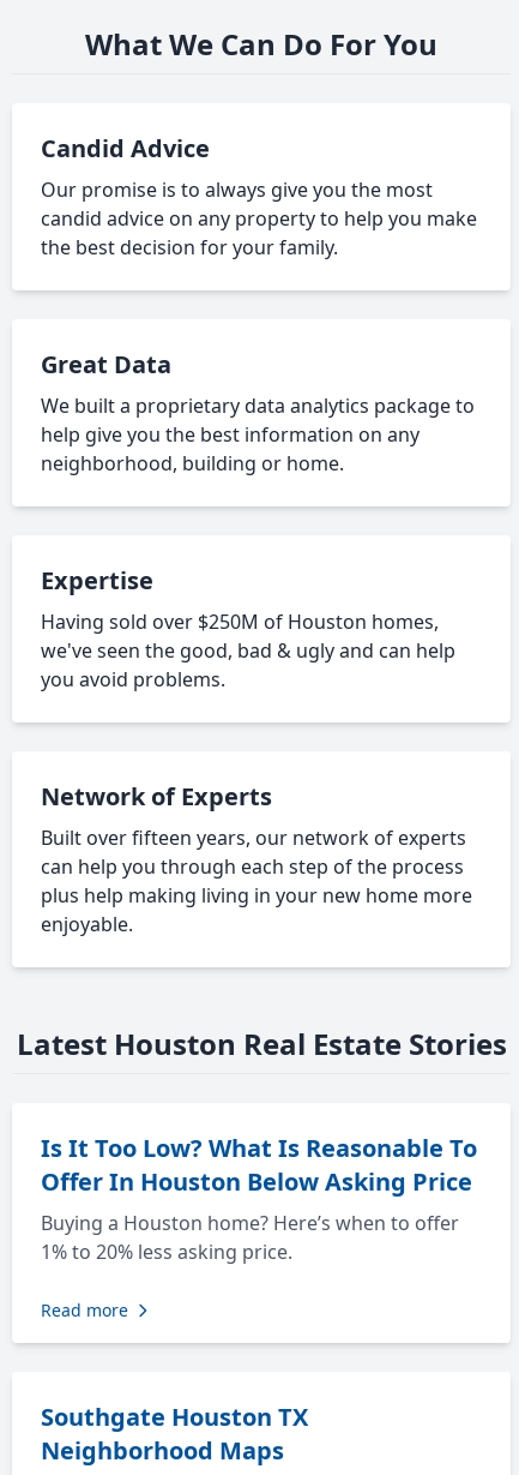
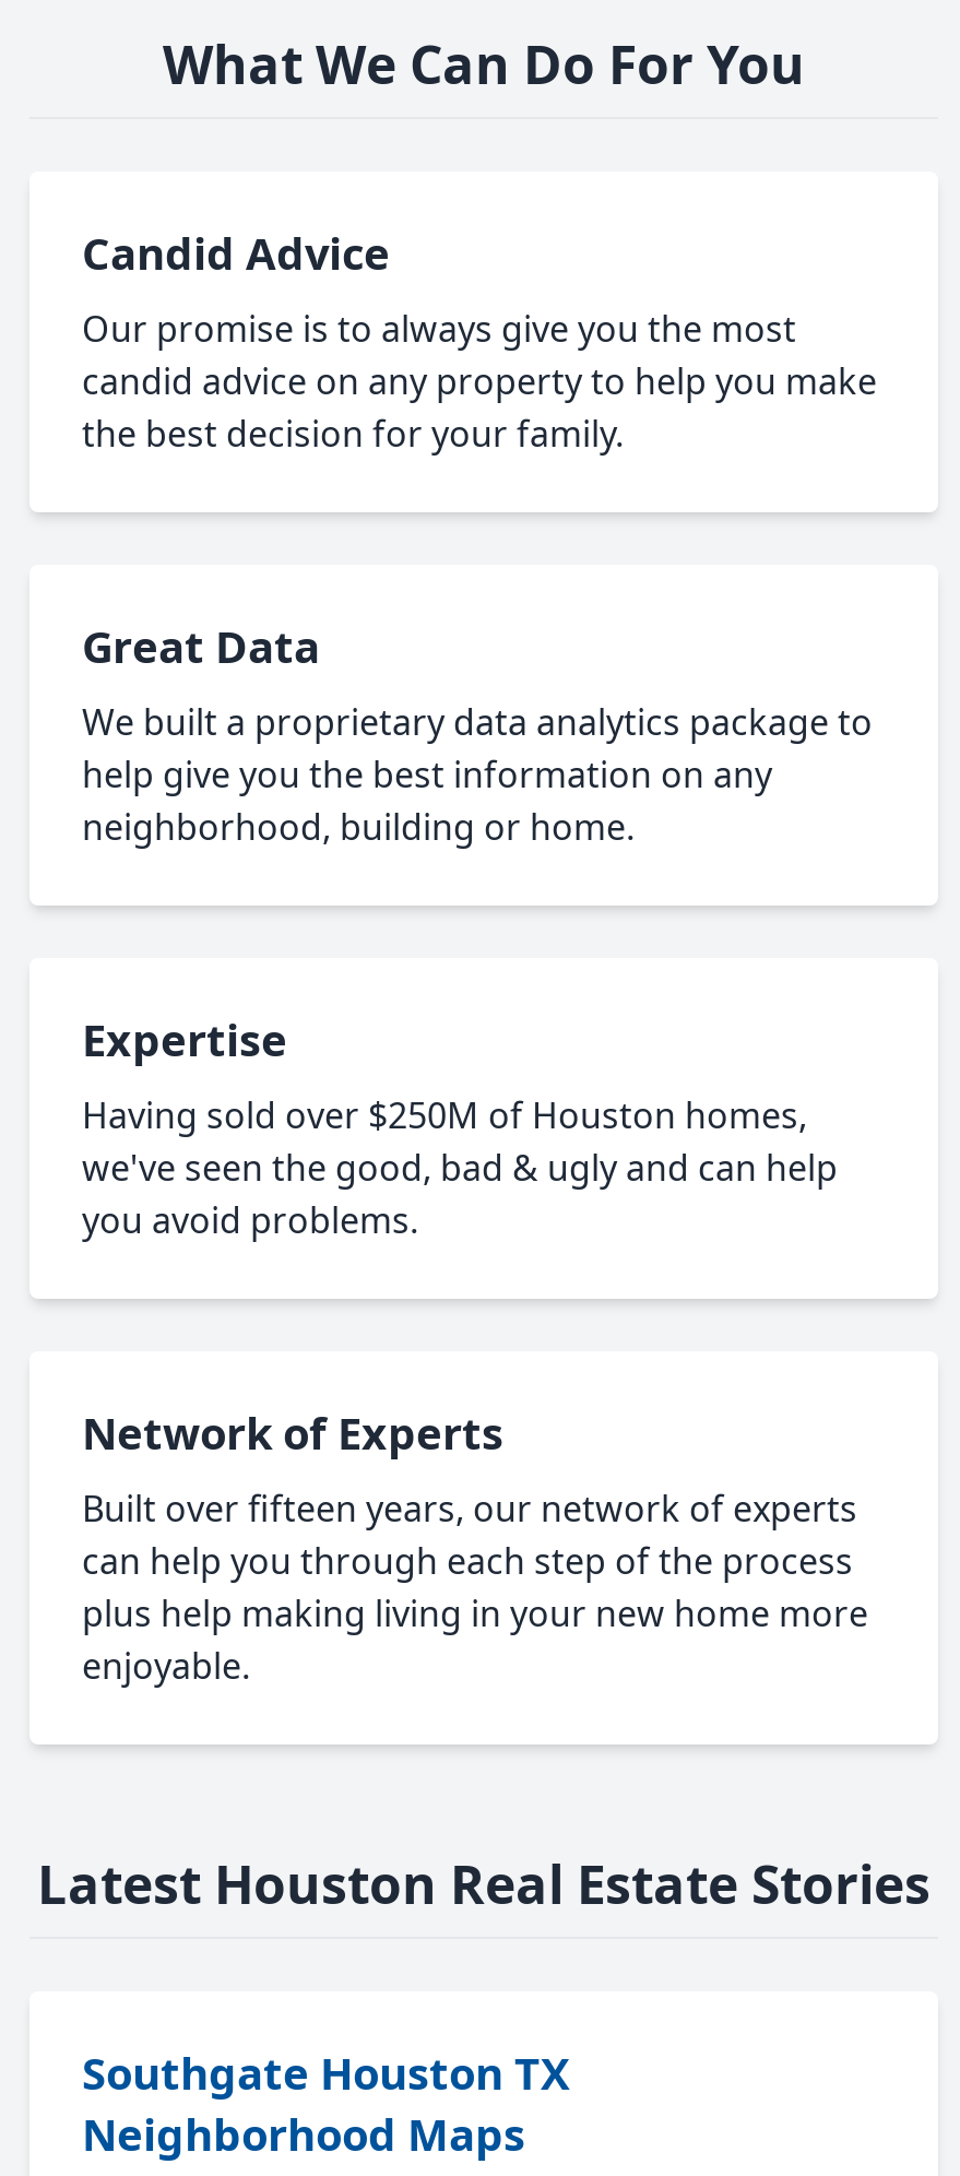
- Is It Too Low? What Is Reasonable To
- Offer In Houston Below Asking Price
- Buying a Houston home? Here’s when to offer
- 1% to 20% less asking price.
- Read more
